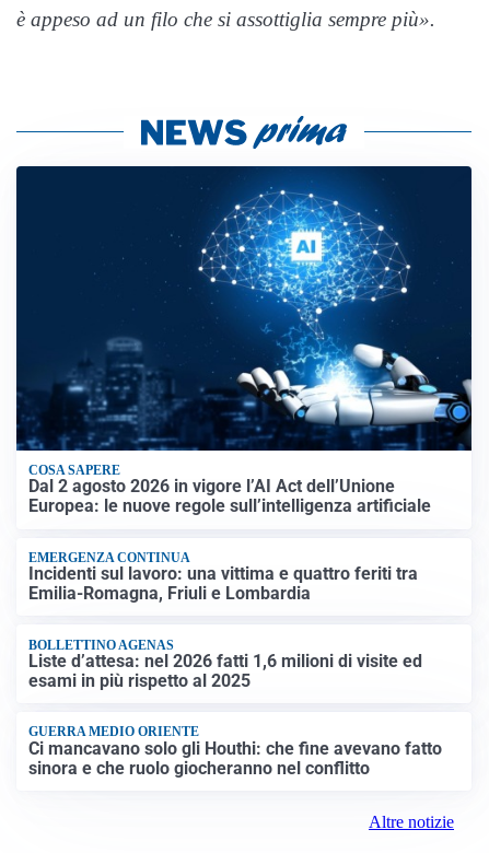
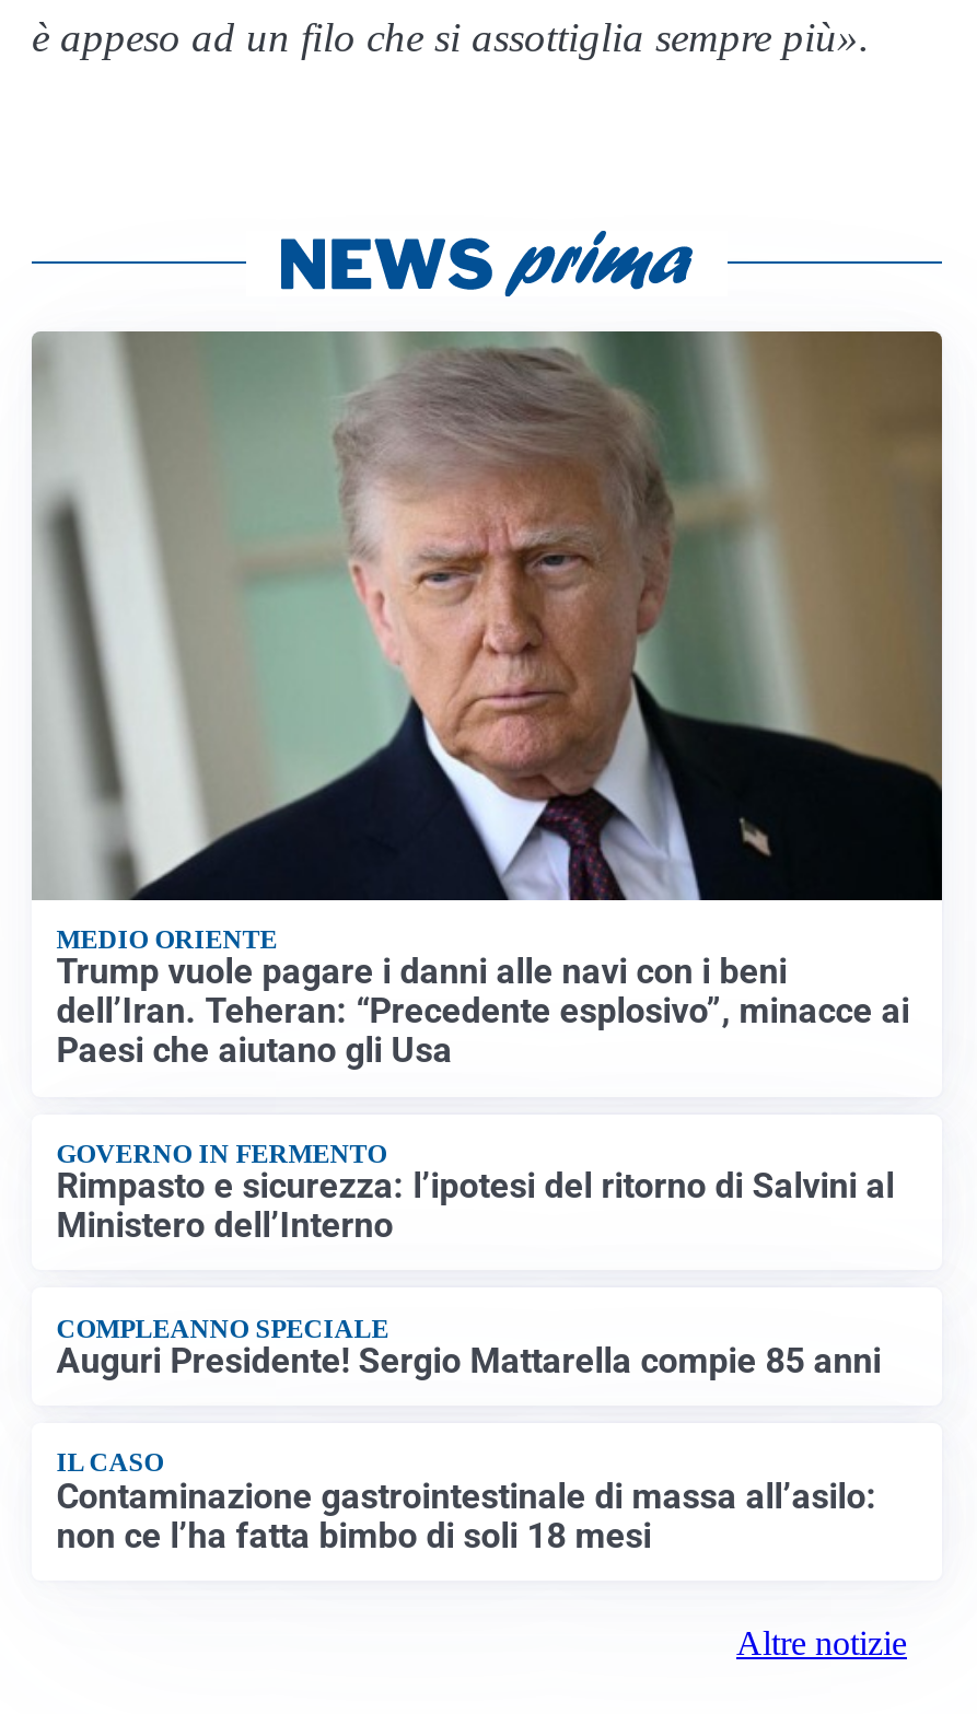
- [image]
- COSA SAPERE
- Dal 2 agosto 2026 in vigore l’AI Act dell’Unione
- Europea: le nuove regole sull’intelligenza artificiale
+ [image]
+ MEDIO ORIENTE
+ Trump vuole pagare i danni alle navi con i beni
+ dell’Iran. Teheran: “Precedente esplosivo”, minacce ai
+ Paesi che aiutano gli Usa

- EMERGENZA CONTINUA
- Incidenti sul lavoro: una vittima e quattro feriti tra
- Emilia-Romagna, Friuli e Lombardia
+ GOVERNO IN FERMENTO
+ Rimpasto e sicurezza: l’ipotesi del ritorno di Salvini al
+ Ministero dell’Interno

- BOLLETTINO AGENAS
- Liste d’attesa: nel 2026 fatti 1,6 milioni di visite ed
- esami in più rispetto al 2025
+ COMPLEANNO SPECIALE
+ Auguri Presidente! Sergio Mattarella compie 85 anni

- GUERRA MEDIO ORIENTE
- Ci mancavano solo gli Houthi: che fine avevano fatto
- sinora e che ruolo giocheranno nel conflitto
+ IL CASO
+ Contaminazione gastrointestinale di massa all’asilo:
+ non ce l’ha fatta bimbo di soli 18 mesi
